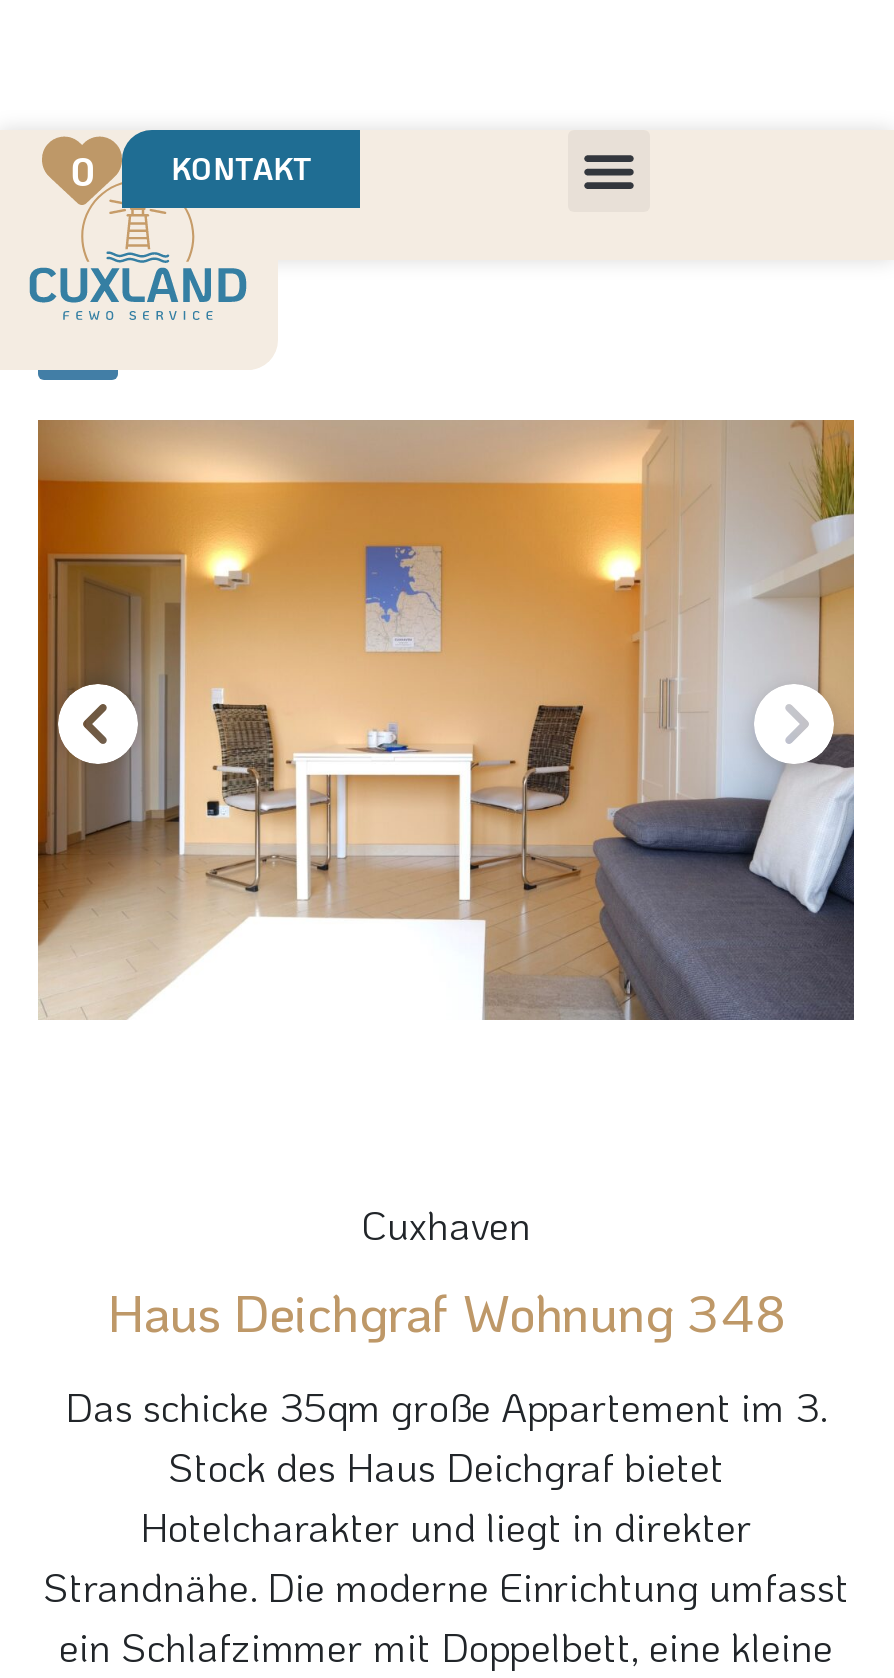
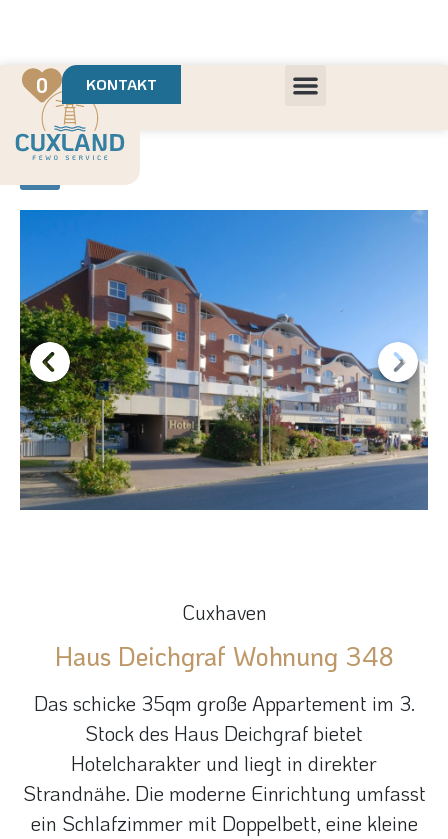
- [image]
+ [image]
